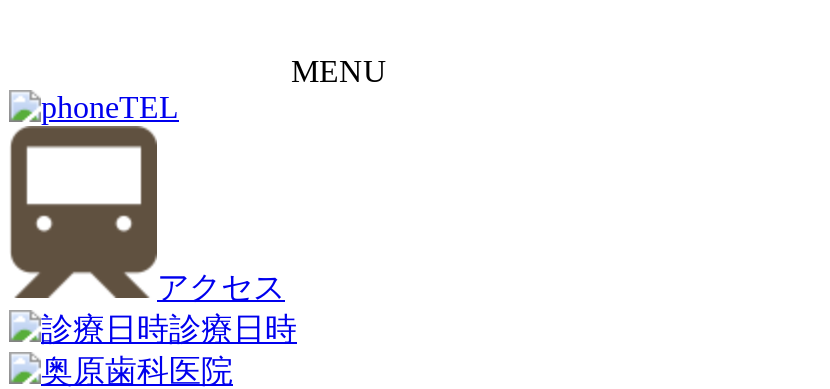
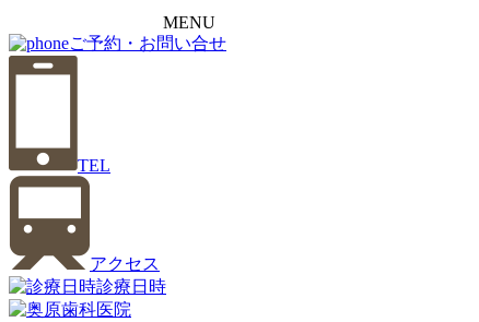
+ [image]

+ ご予約・お問い合せ
